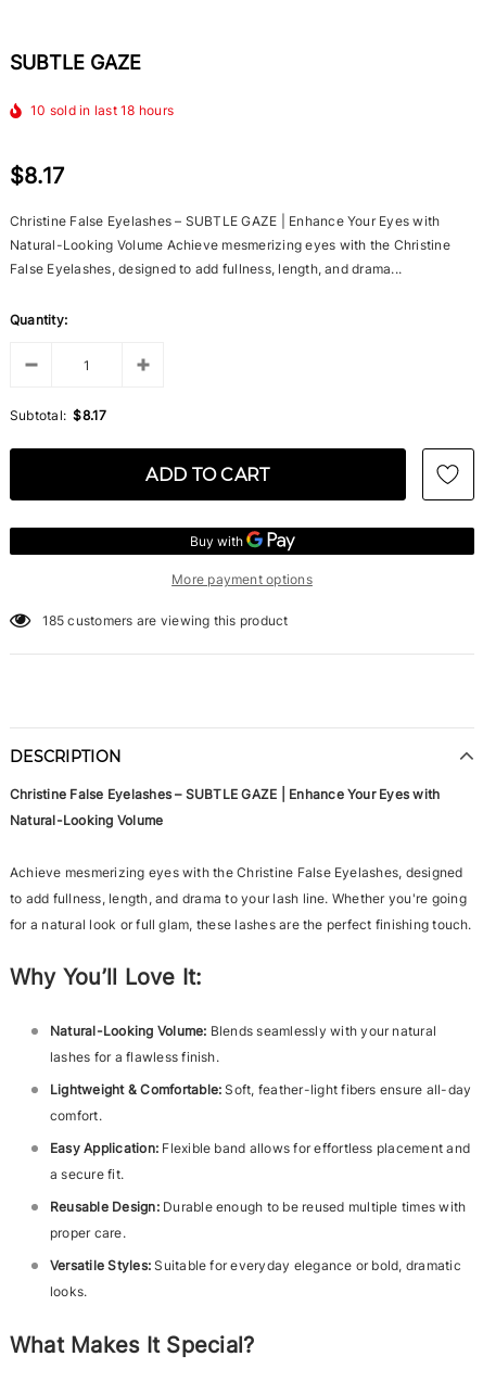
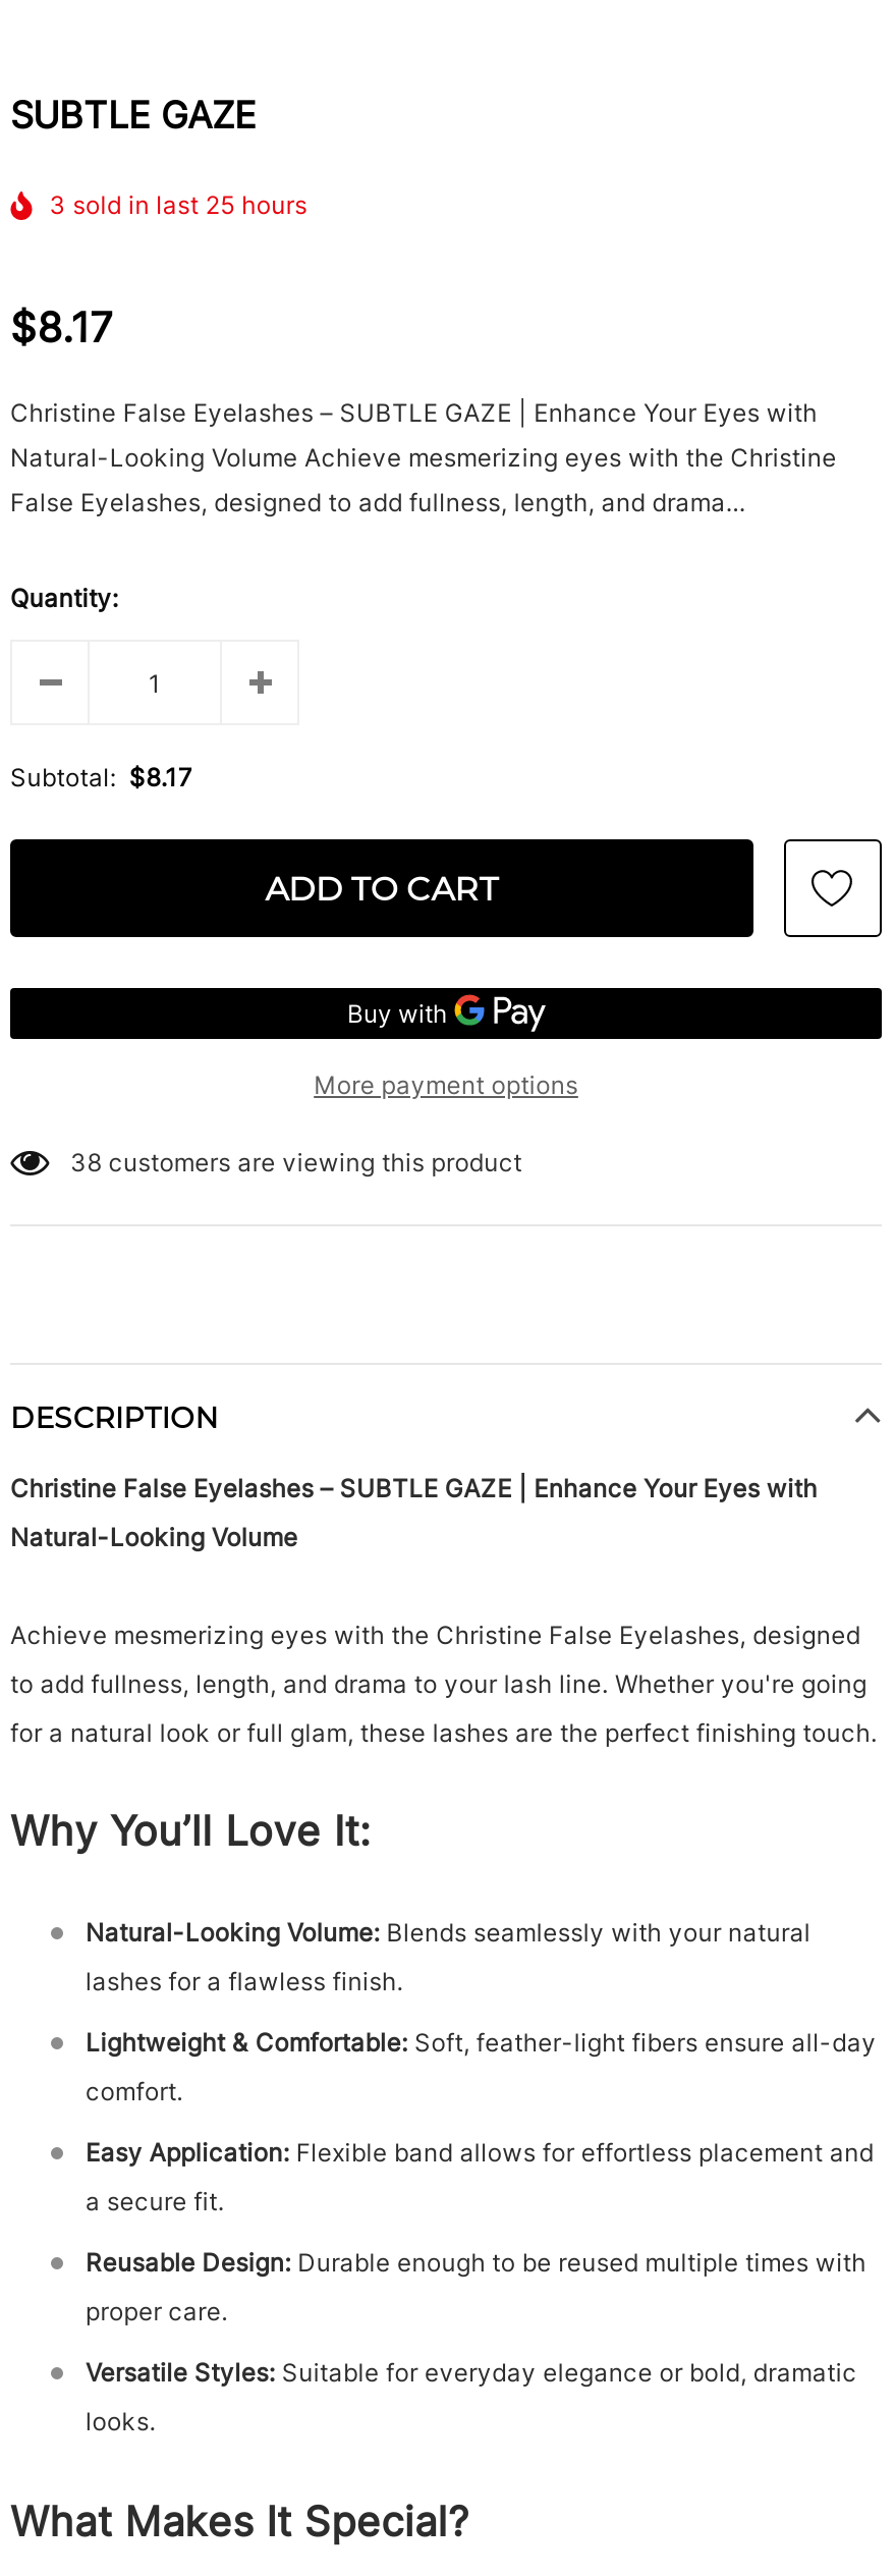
- 10 sold in last 18 hours
+ 3 sold in last 25 hours

- 185 customers are viewing this product
+ 38 customers are viewing this product
